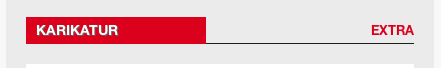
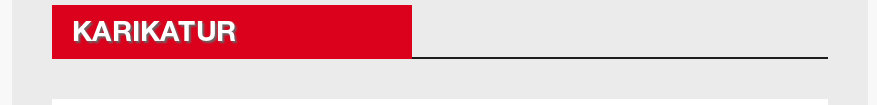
- EXTRA
